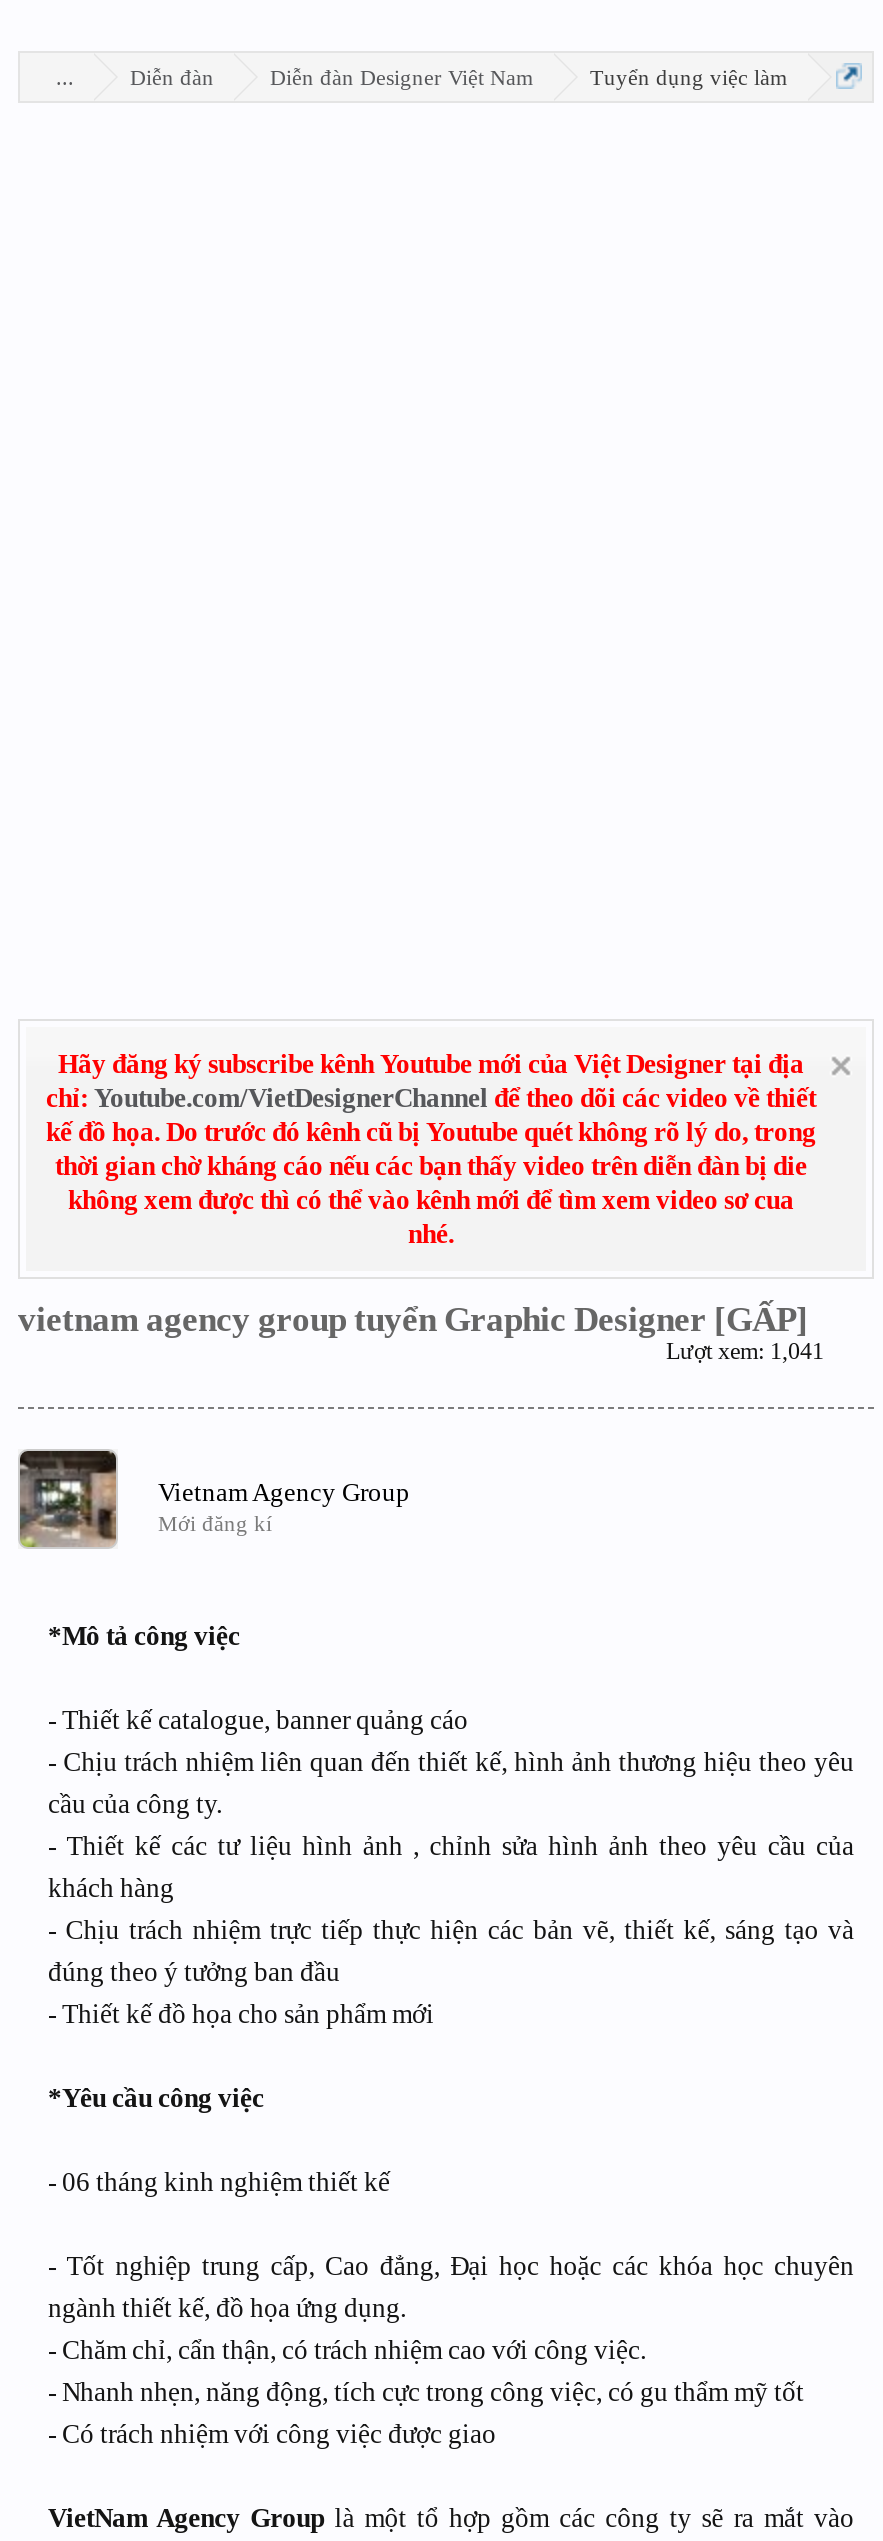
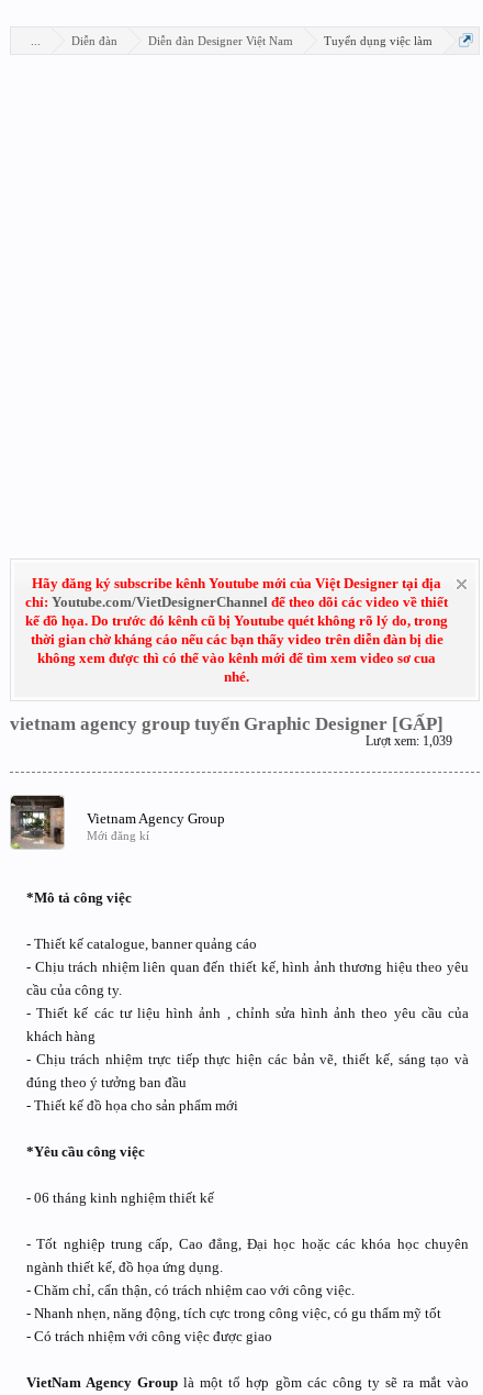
- Lượt xem: 1,041
+ Lượt xem: 1,039
